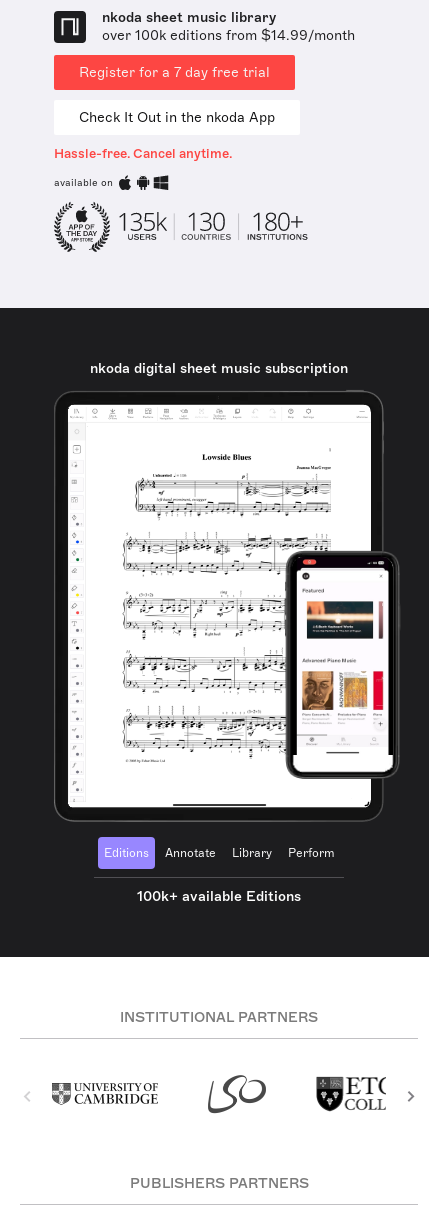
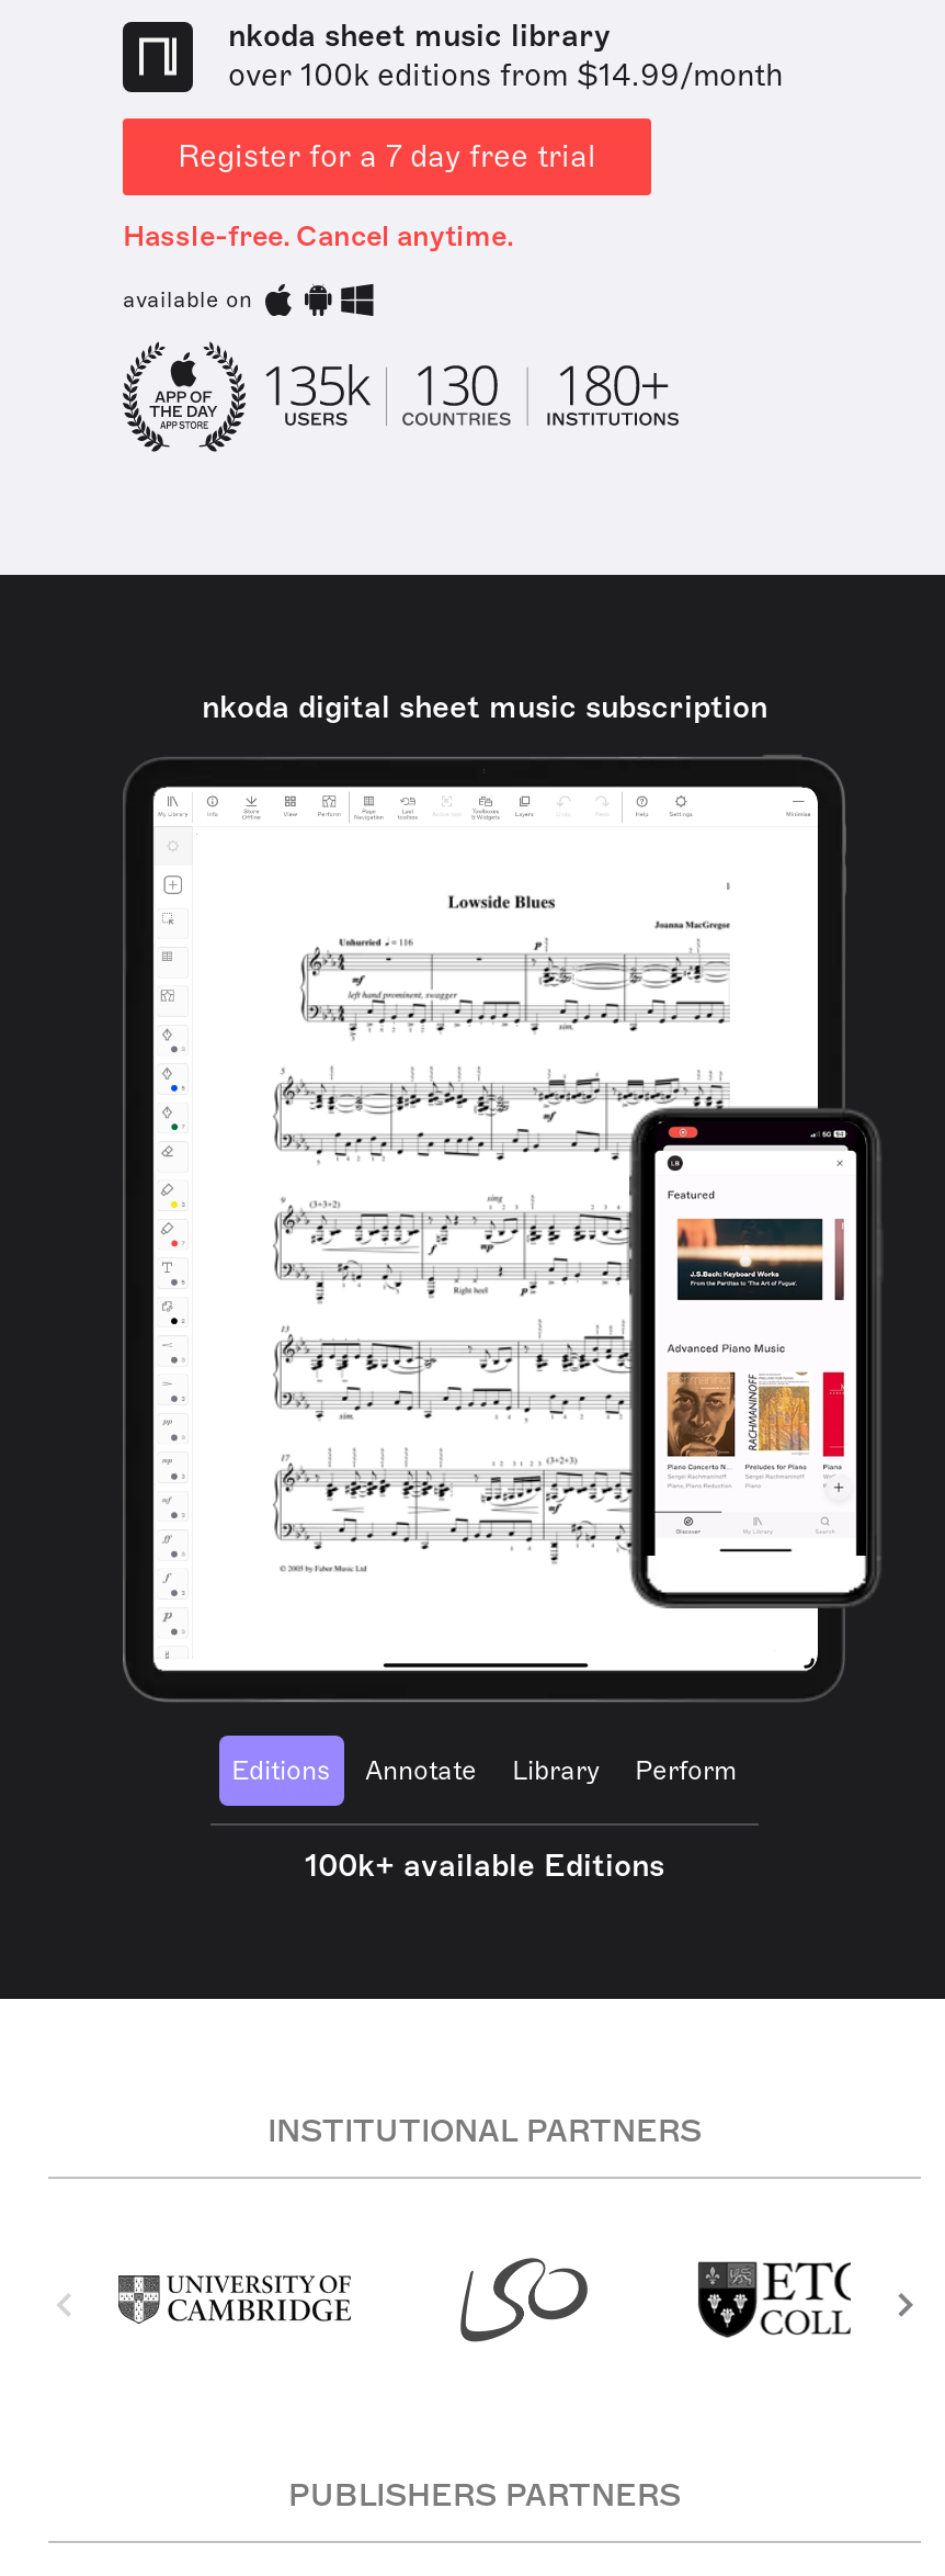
- Check It Out in the nkoda App
